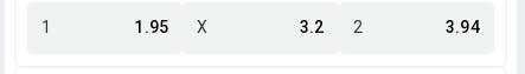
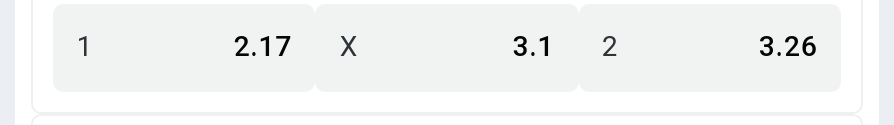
- 1.95 X
+ 2.17 X

- 3.2 2
+ 3.1 2

- 3.94
+ 3.26
